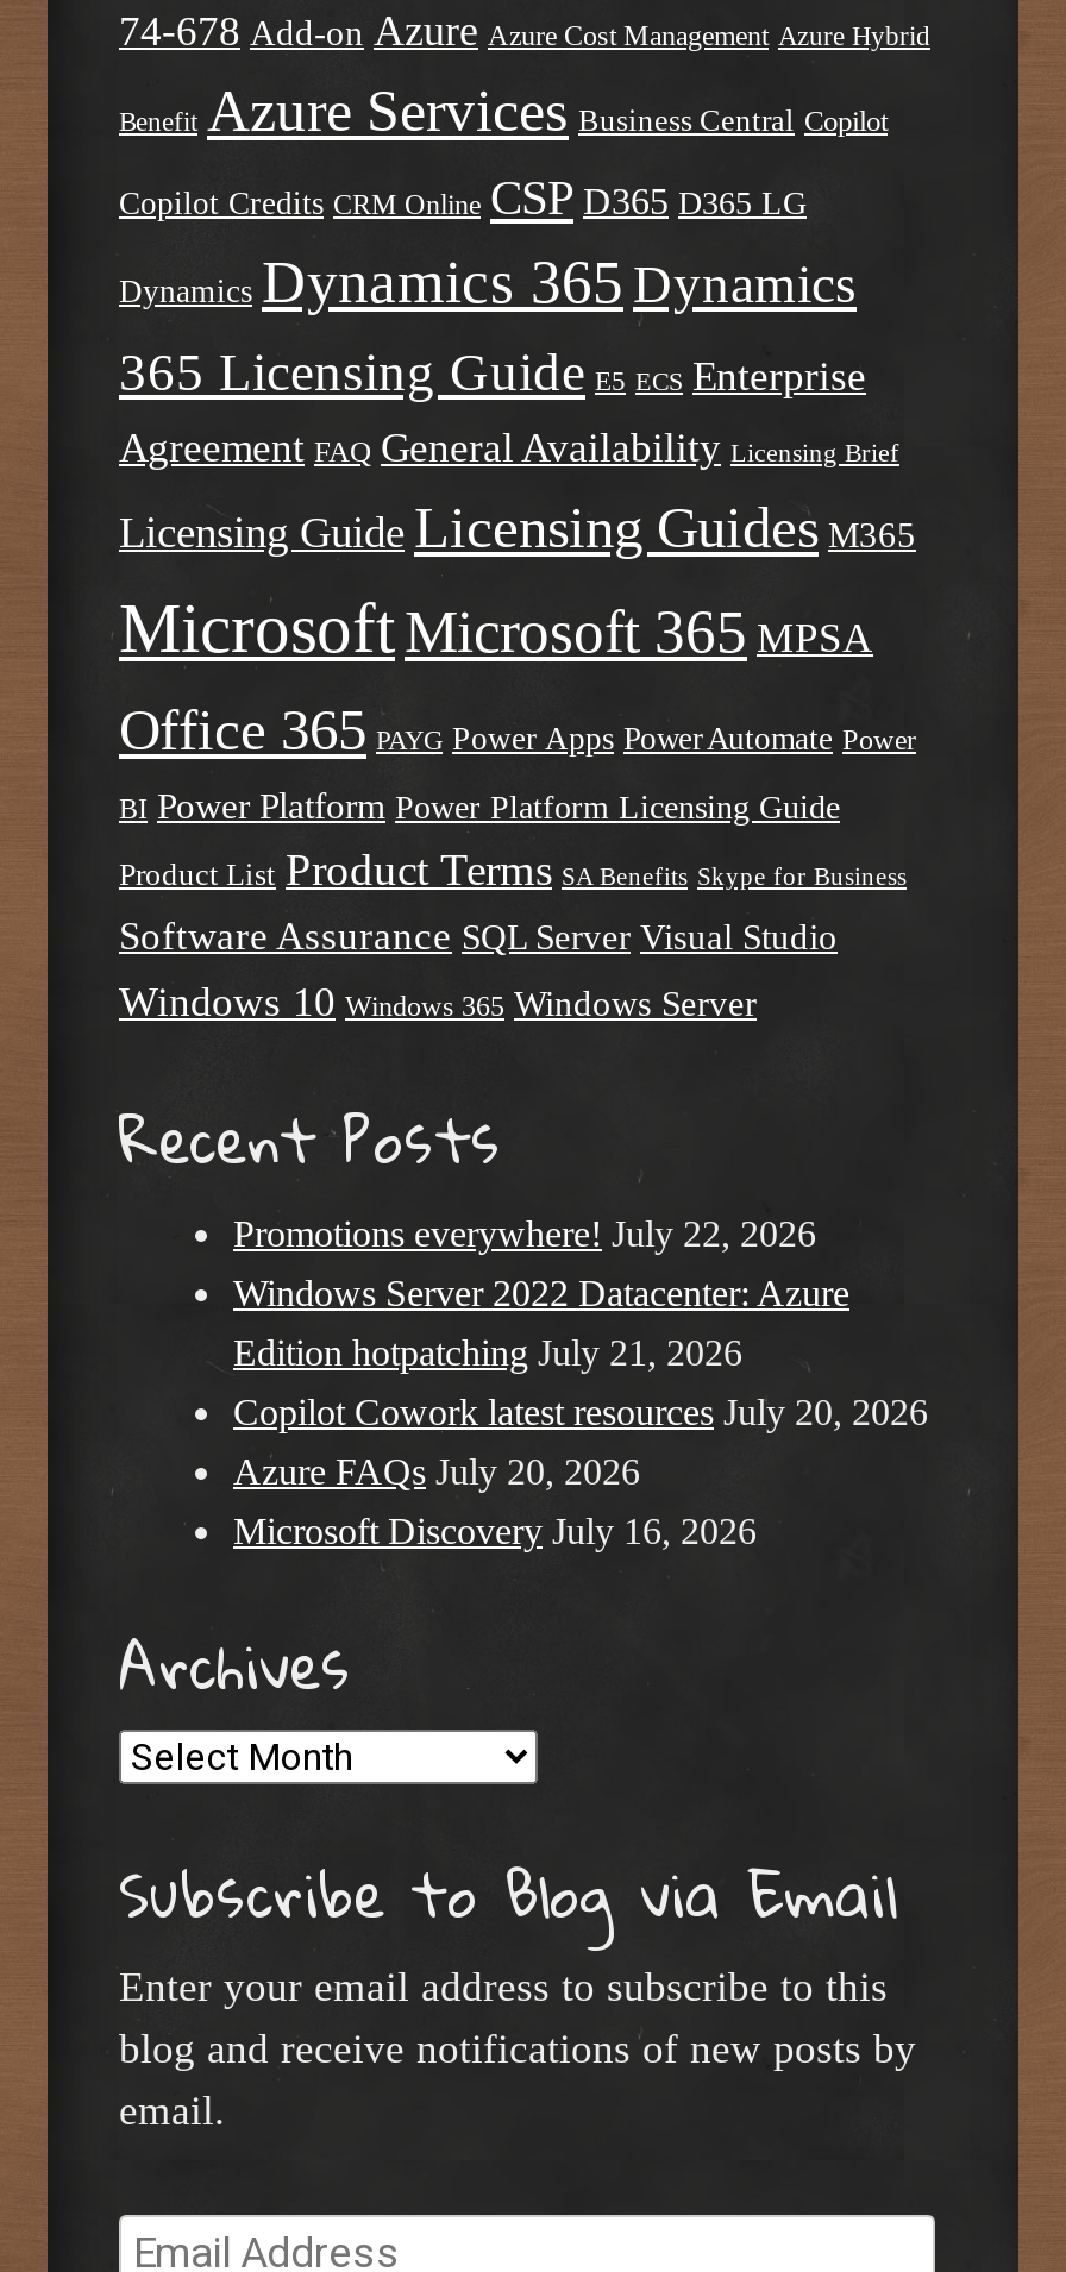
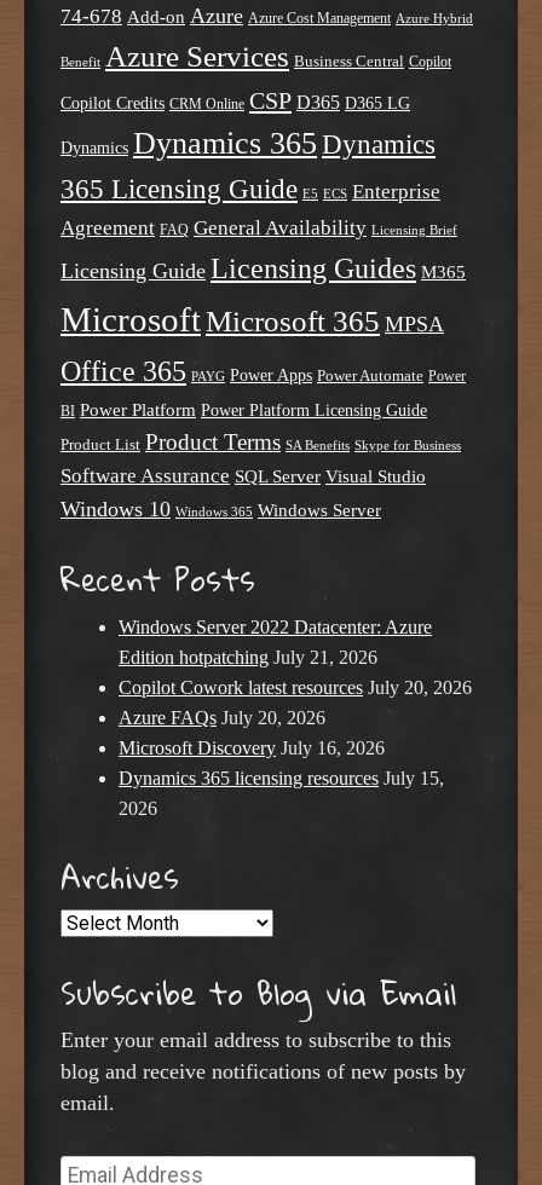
- Promotions everywhere! July 22, 2026

moved up: Windows Server 2022 Datacenter: Azure | Edition hotpatching July 21, 2026 | Copilot Cowork latest resources July 20, 2026 | Azure FAQs July 20, 2026 | Microsoft Discovery July 16, 2026

+ Dynamics 365 licensing resources July 15,
+ 2026
